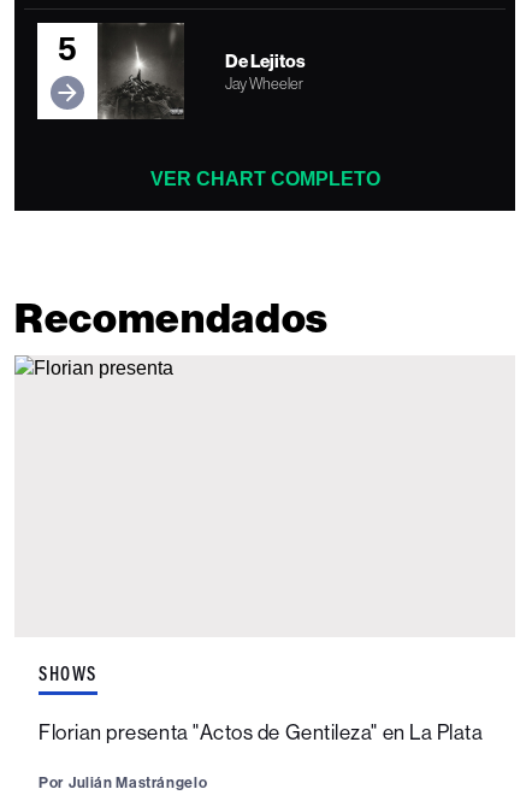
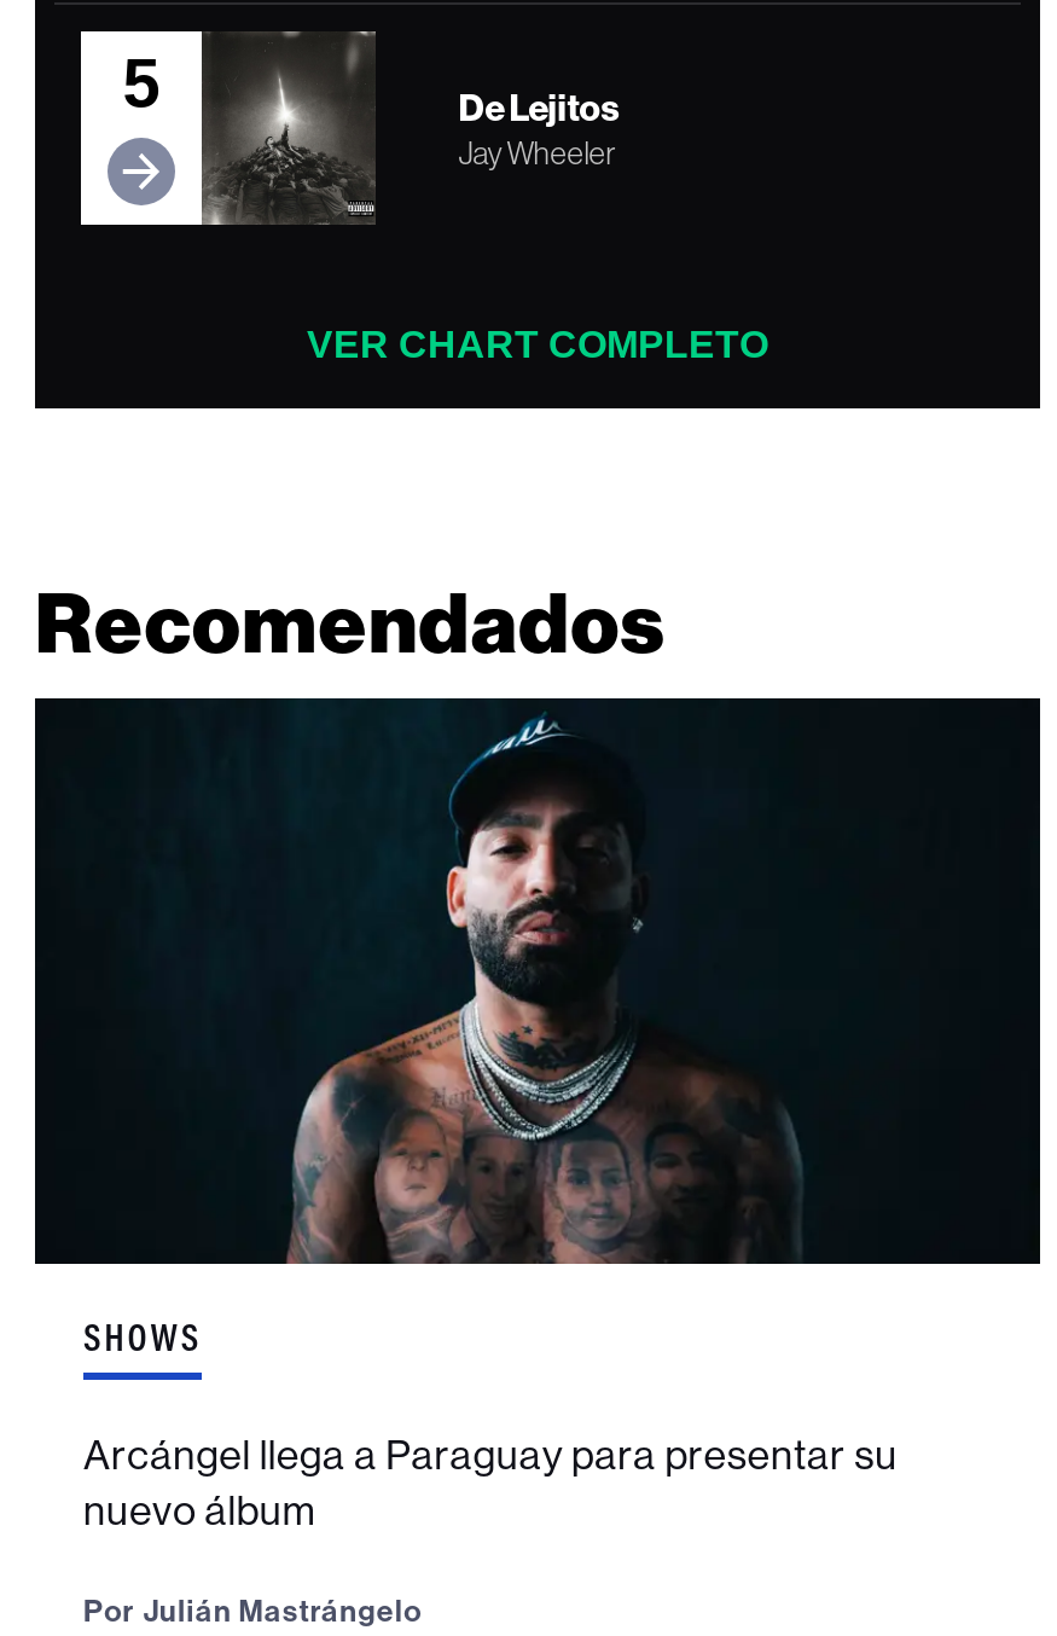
+ [image]

- Florian presenta "Actos de Gentileza" en La Plata
+ Arcángel llega a Paraguay para presentar su
+ nuevo álbum
